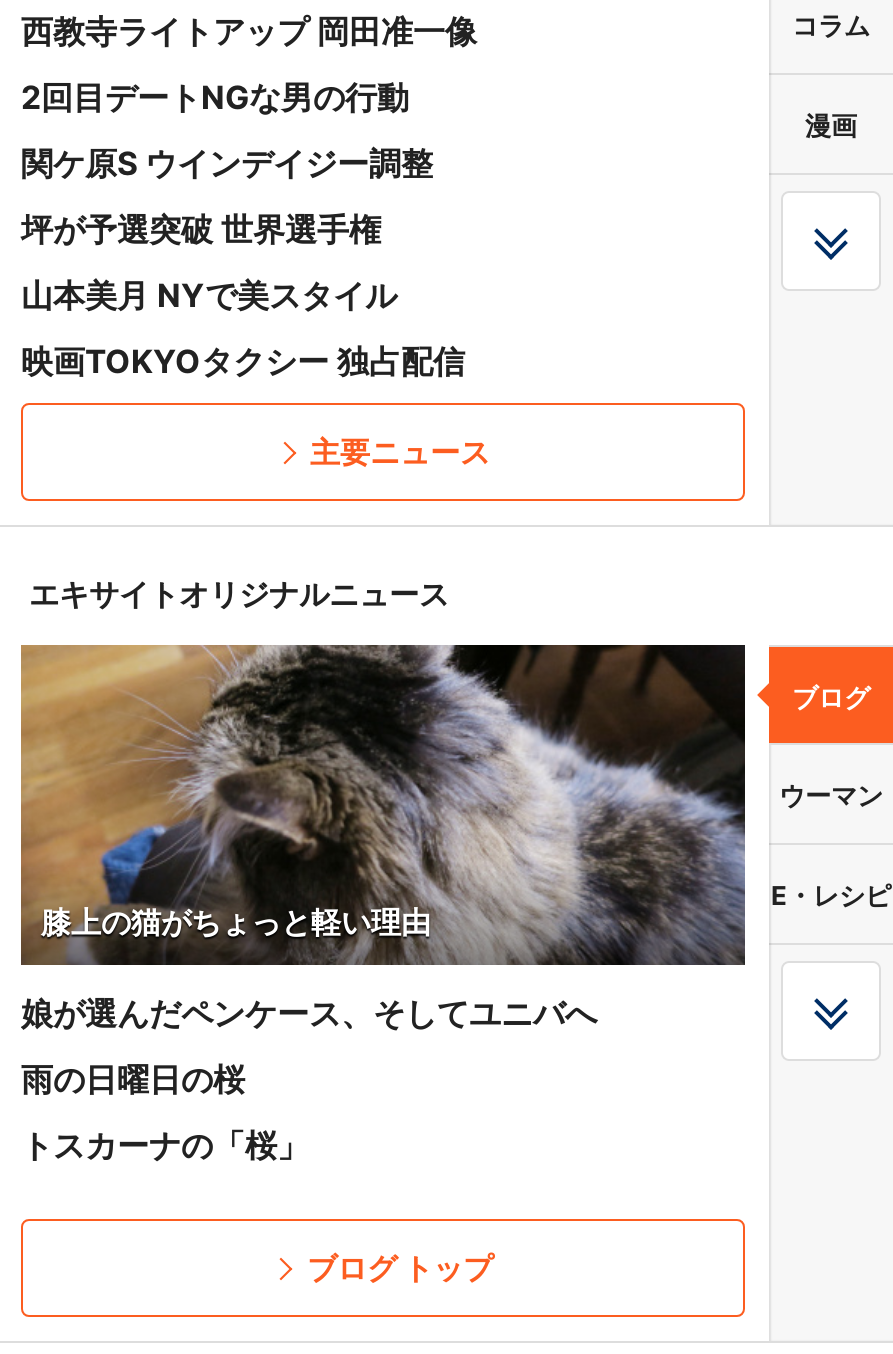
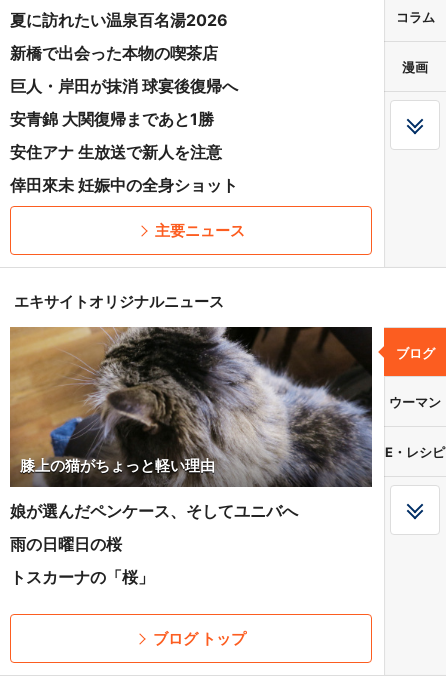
- 西教寺ライトアップ 岡田准一像
+ 夏に訪れたい温泉百名湯2026

- 2回目デートNGな男の行動
+ 新橋で出会った本物の喫茶店

- 関ケ原S ウインデイジー調整
+ 巨人・岸田が抹消 球宴後復帰へ

- 坪が予選突破 世界選手権
+ 安青錦 大関復帰まであと1勝

- 山本美月 NYで美スタイル
+ 安住アナ 生放送で新人を注意

- 映画TOKYOタクシー 独占配信
+ 倖田來未 妊娠中の全身ショット
